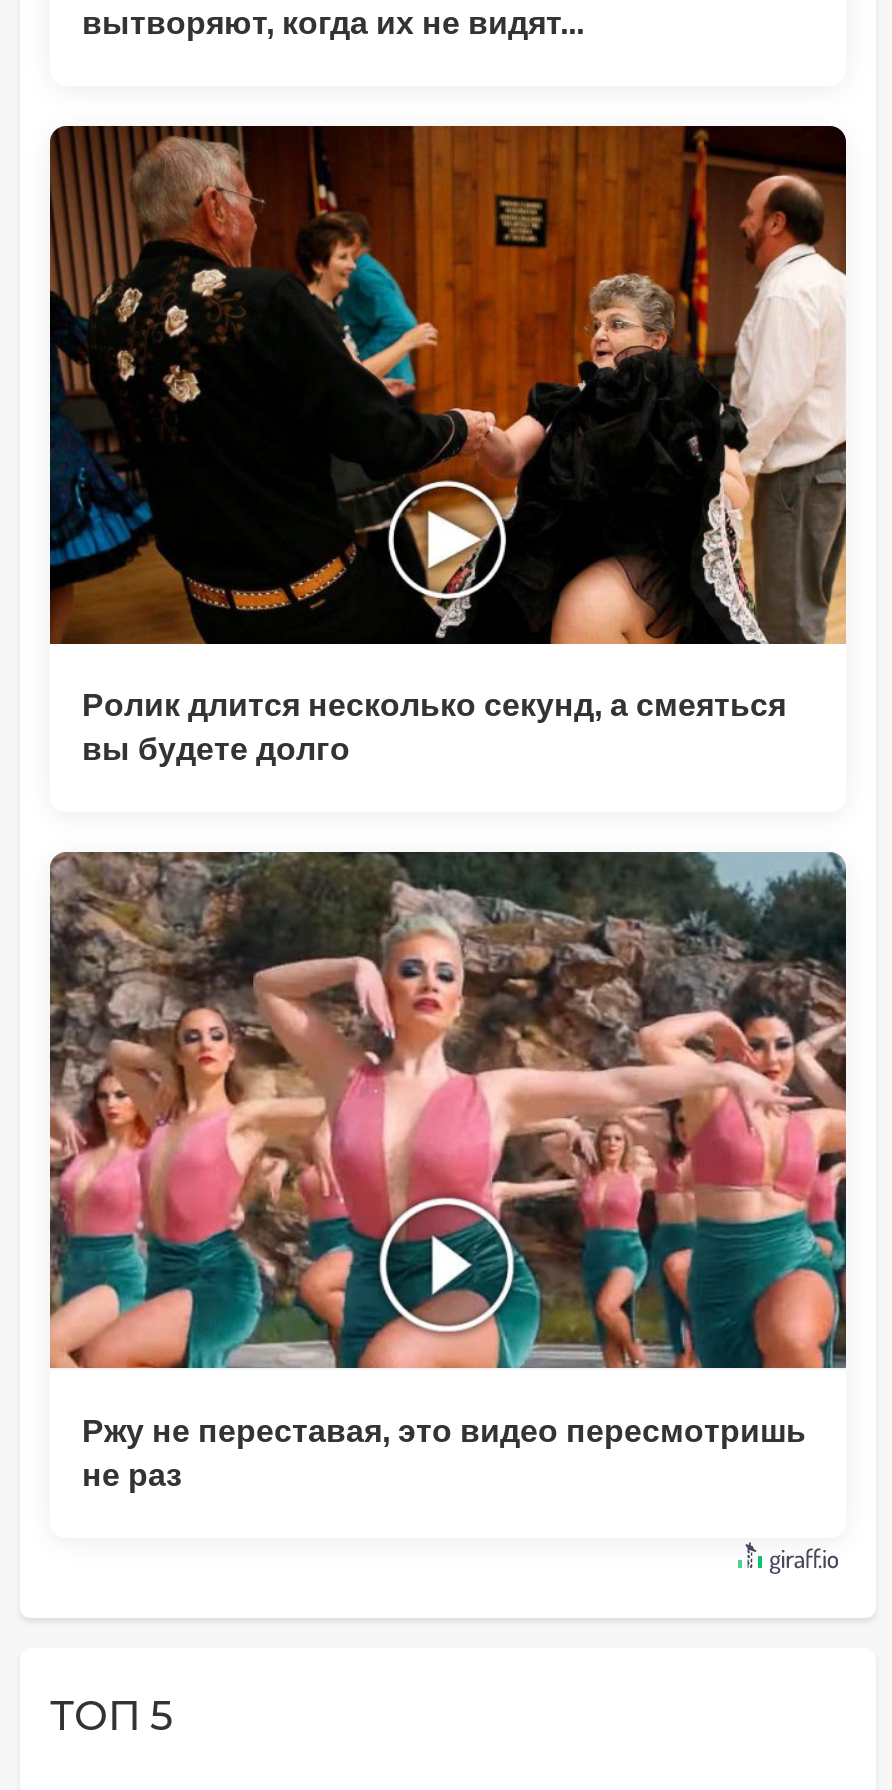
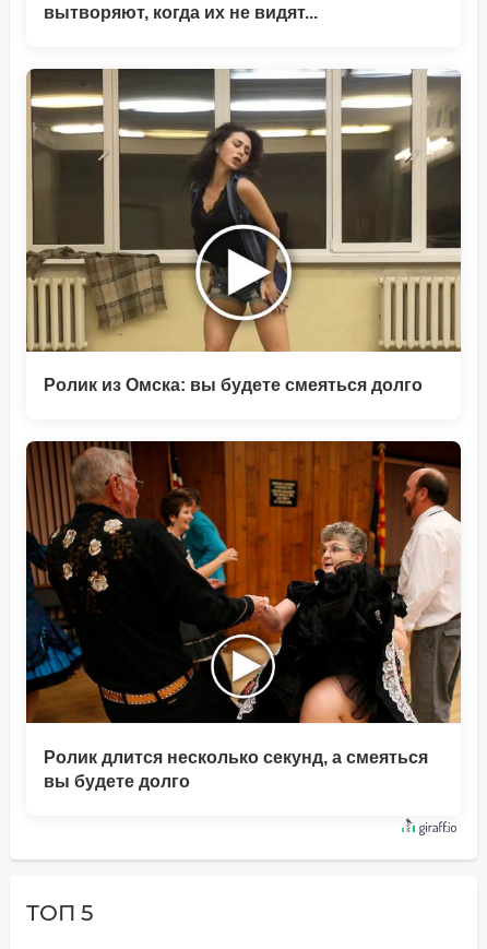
+ [image]
+ Ролик из Омска: вы будете смеяться долго

moved down: [image] | Ролик длится несколько секунд, а смеяться | вы будете долго

- [image]
- Ржу не переставая, это видео пересмотришь
- не раз
